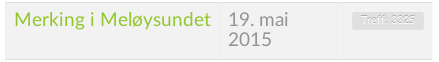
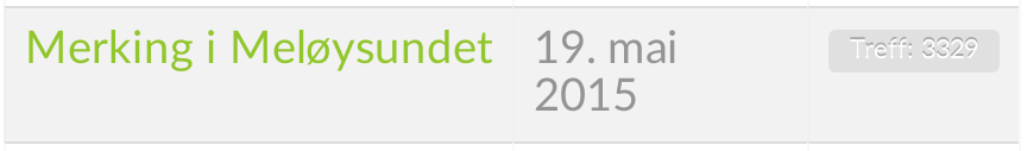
- Treff: 3325
+ Treff: 3329
